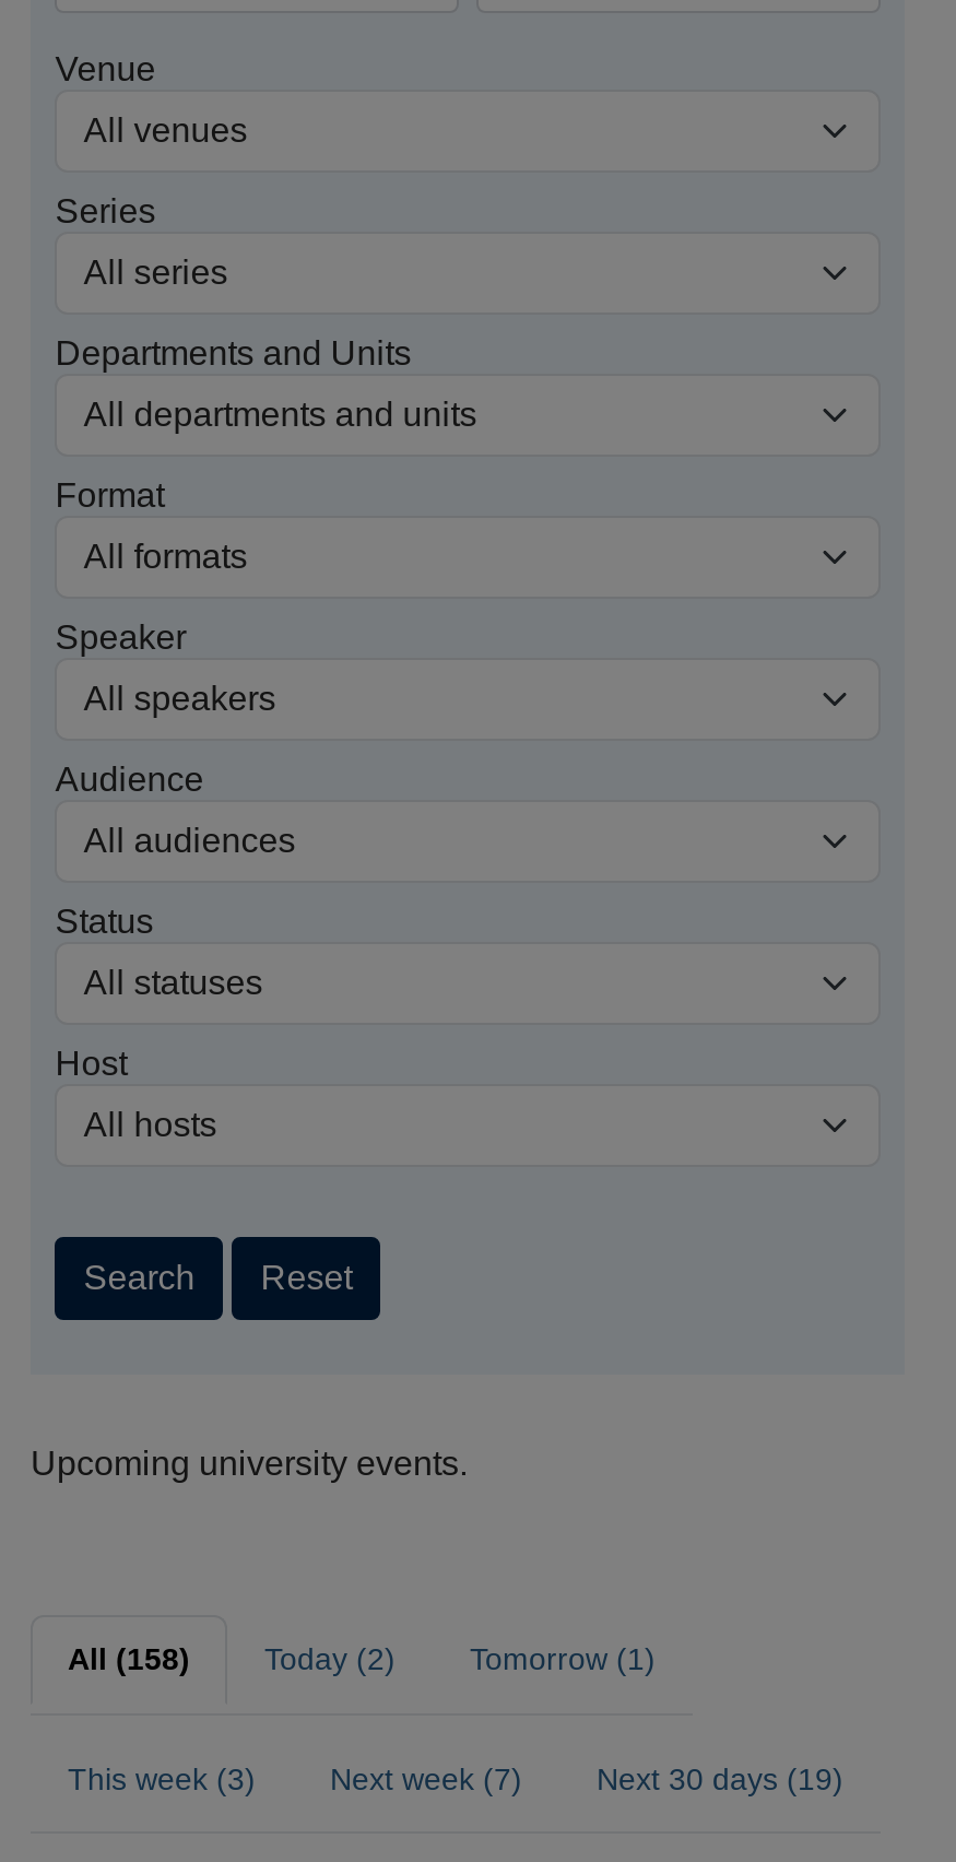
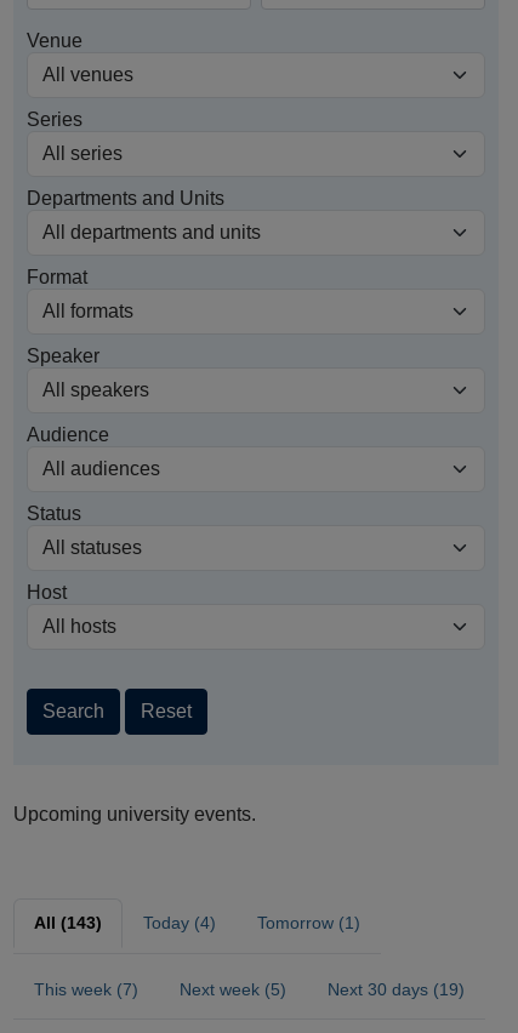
- All (158)
+ All (143)

- Today (2)
+ Today (4)

- This week (3)
+ This week (7)

- Next week (7)
+ Next week (5)
